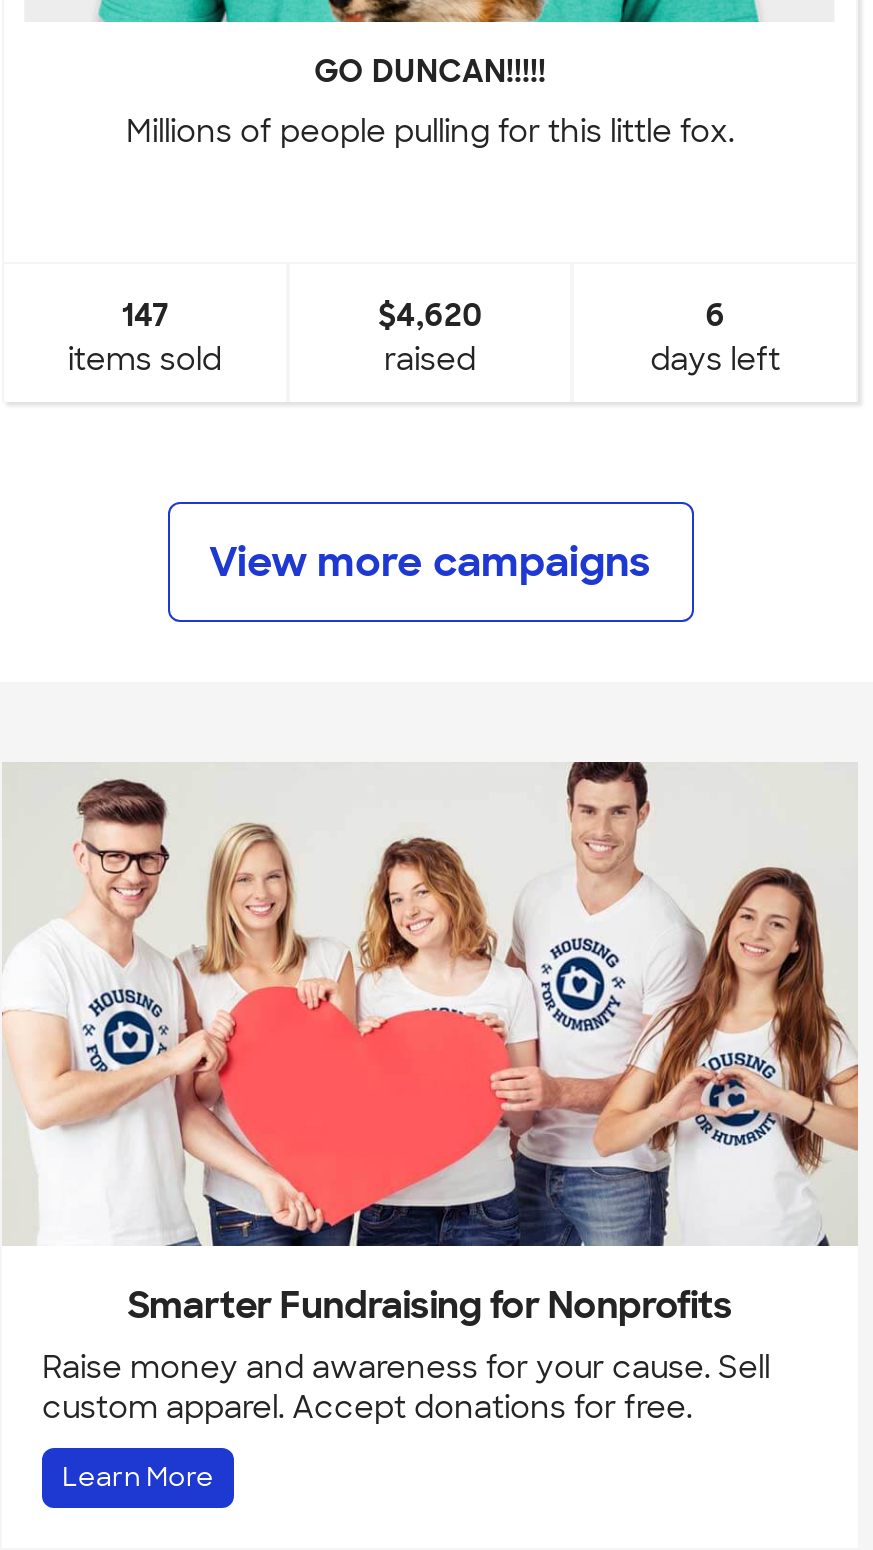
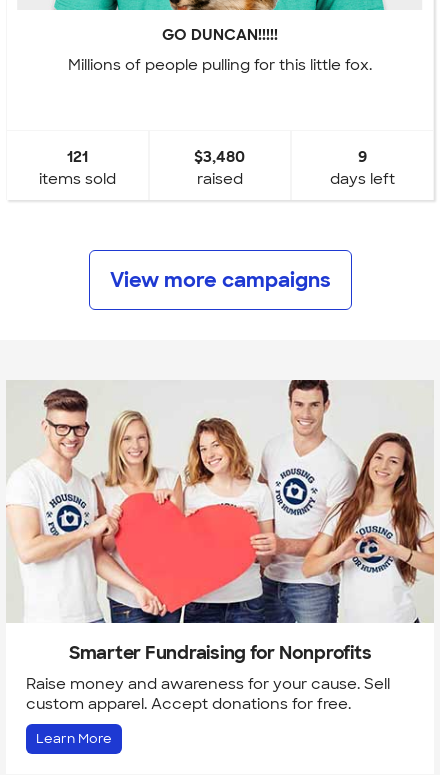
- 147
+ 121

- $4,620
+ $3,480

- 6
+ 9
